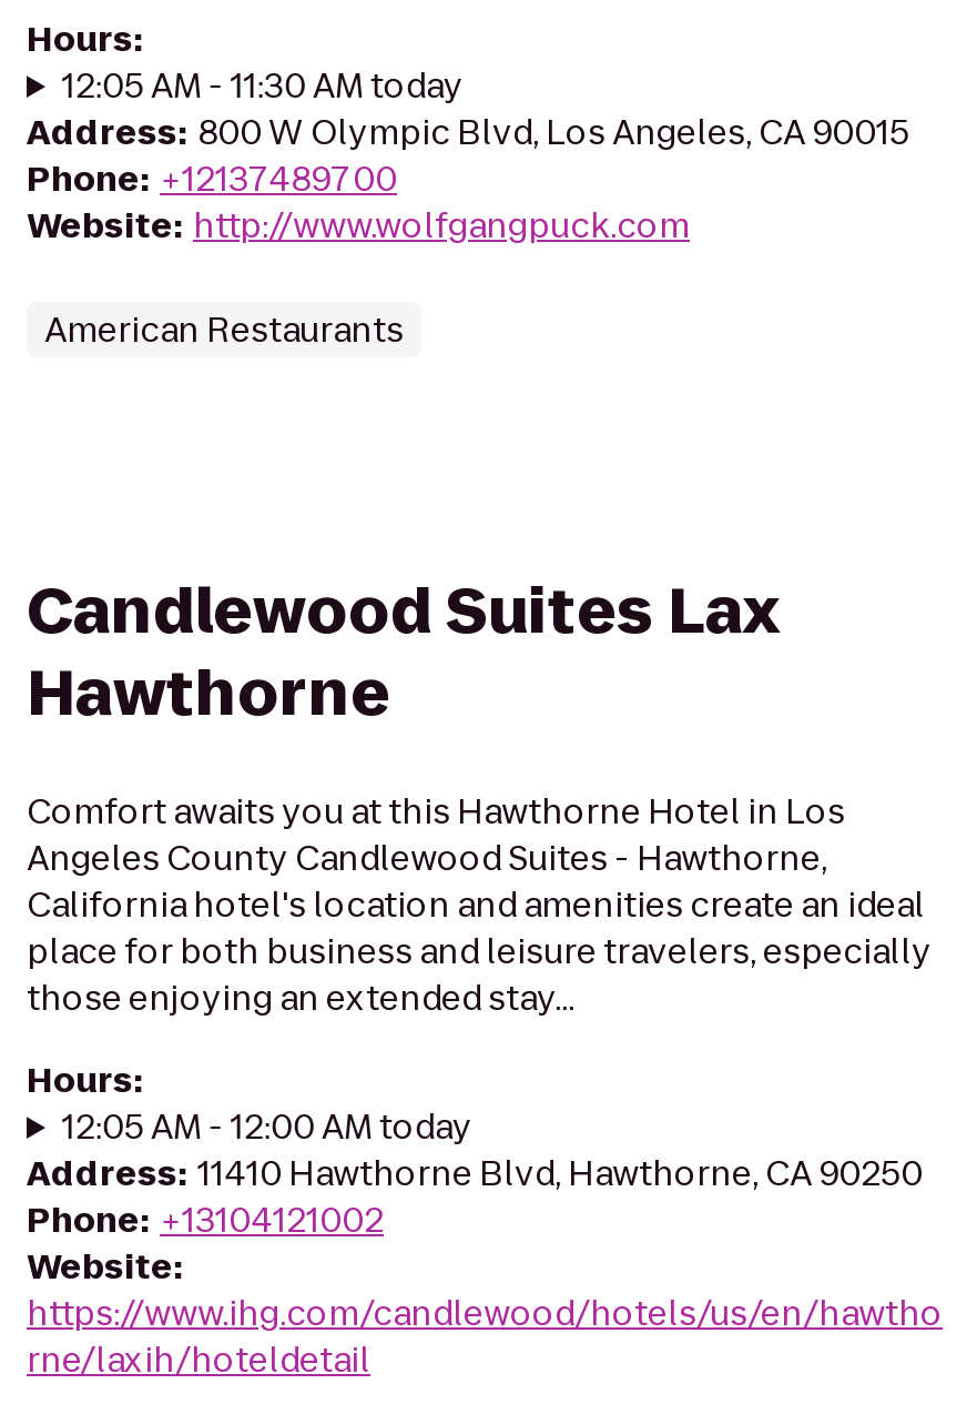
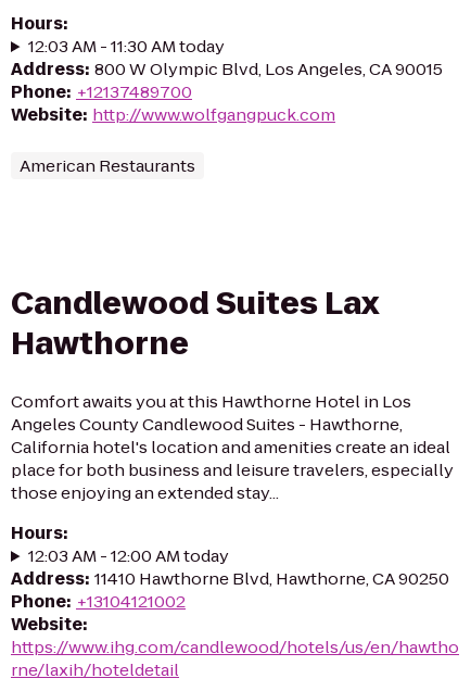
- 12:05 AM - 11:30 AM today
+ 12:03 AM - 11:30 AM today

- 12:05 AM - 12:00 AM today
+ 12:03 AM - 12:00 AM today
